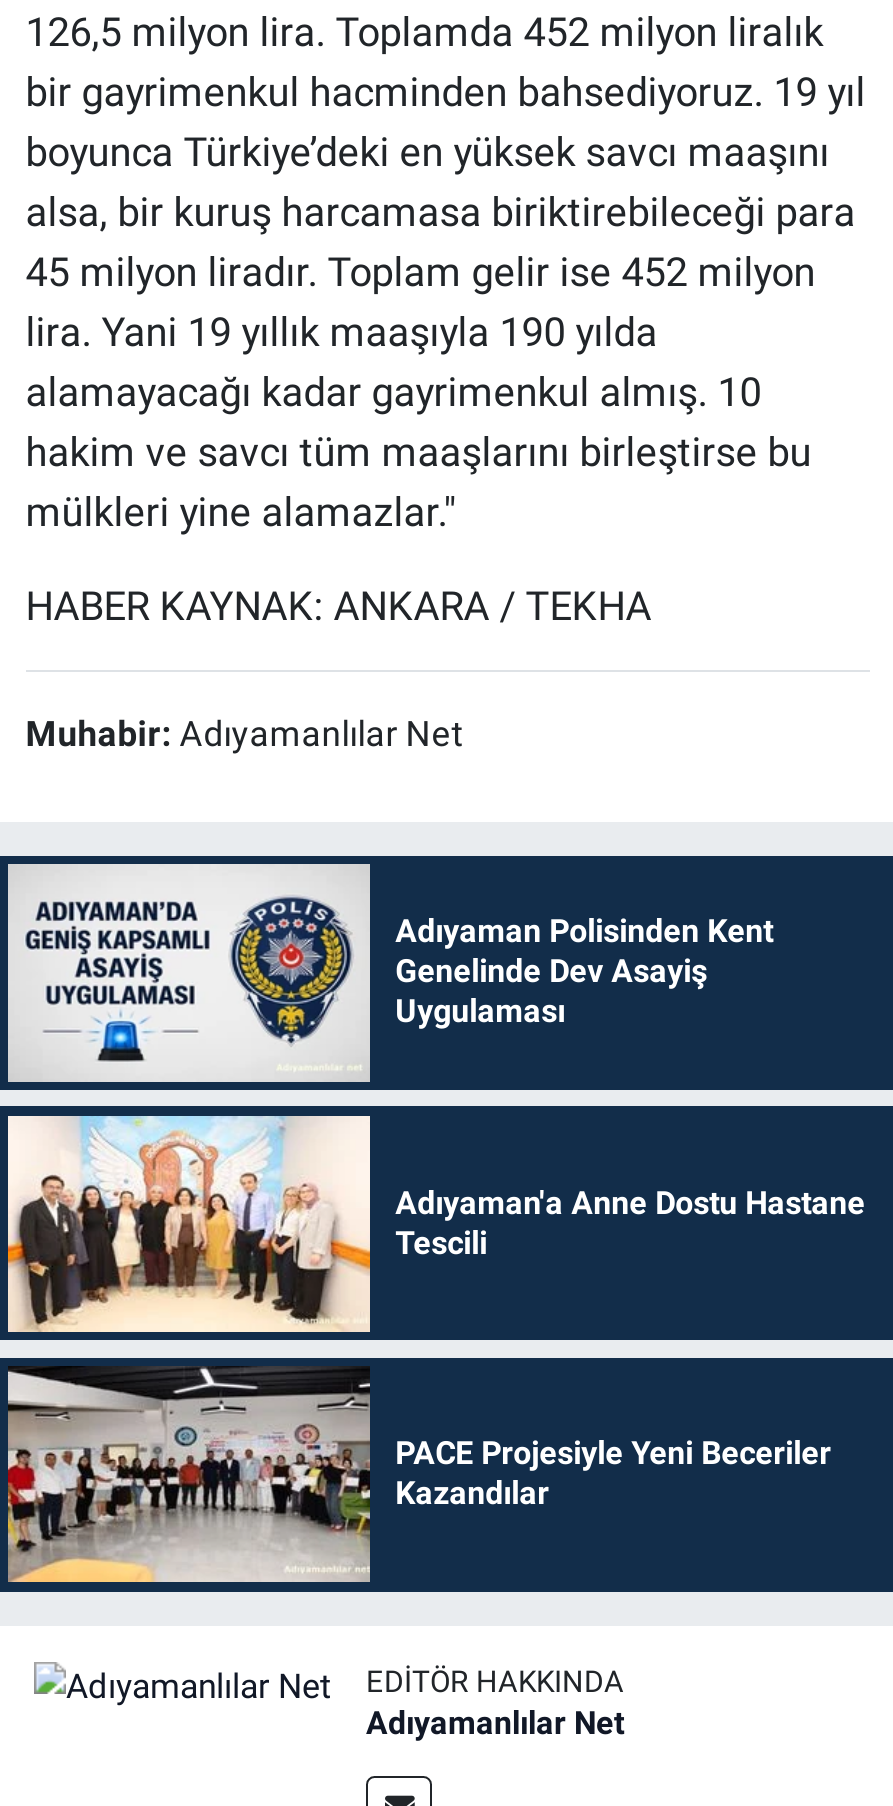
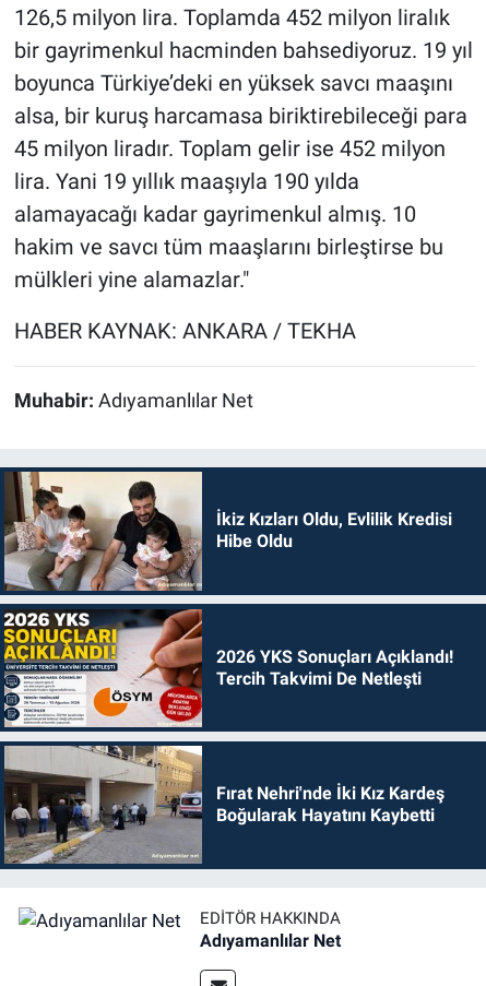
- [image]
- Adıyaman Polisinden Kent
- Genelinde Dev Asayiş
- Uygulaması
+ [image]
+ İkiz Kızları Oldu, Evlilik Kredisi
+ Hibe Oldu

- [image]
- Adıyaman'a Anne Dostu Hastane
- Tescili
+ [image]
+ 2026 YKS Sonuçları Açıklandı!
+ Tercih Takvimi De Netleşti

- [image]
- PACE Projesiyle Yeni Beceriler
- Kazandılar
+ [image]
+ Fırat Nehri'nde İki Kız Kardeş
+ Boğularak Hayatını Kaybetti
